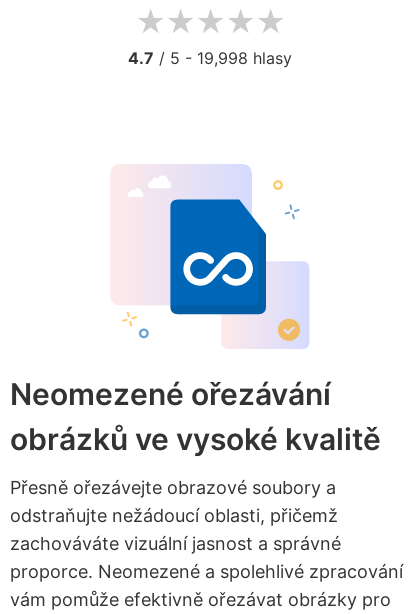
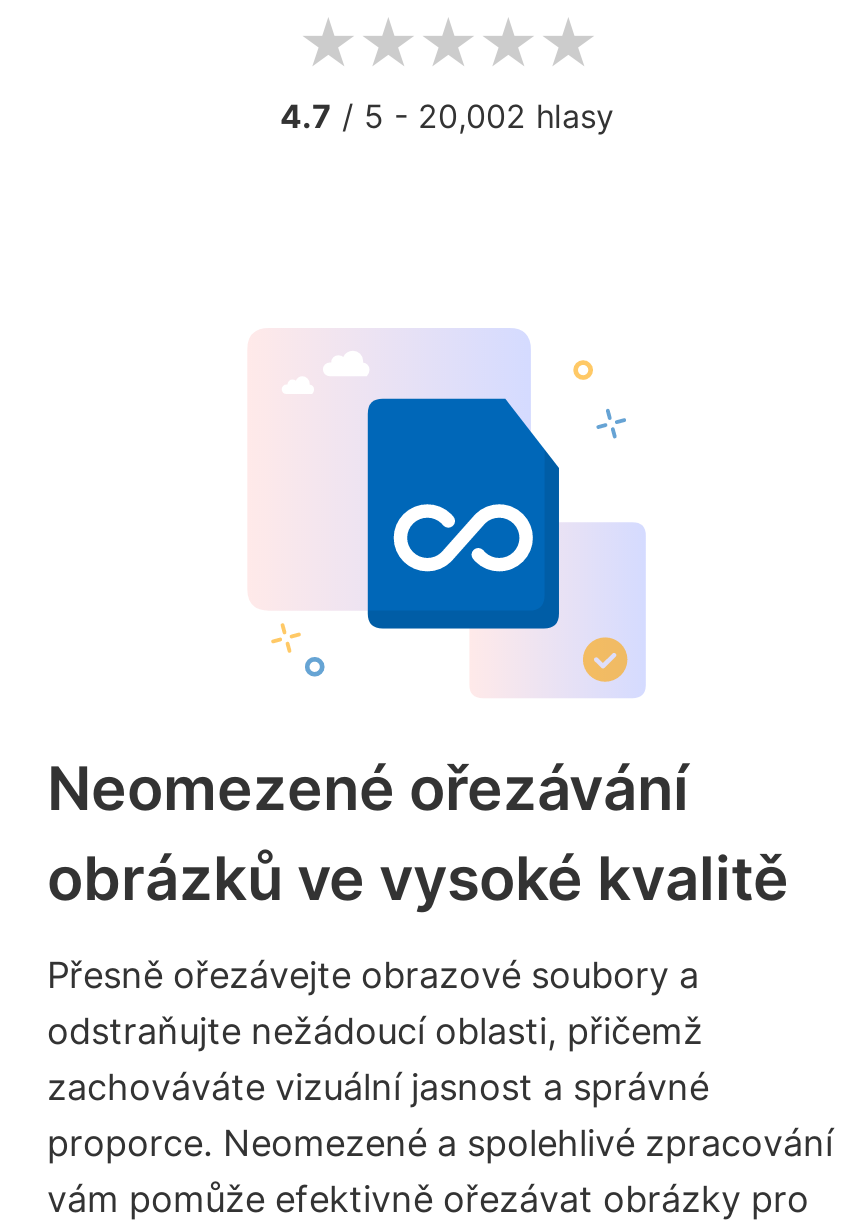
- 4.7 / 5 - 19,998 hlasy
+ 4.7 / 5 - 20,002 hlasy
